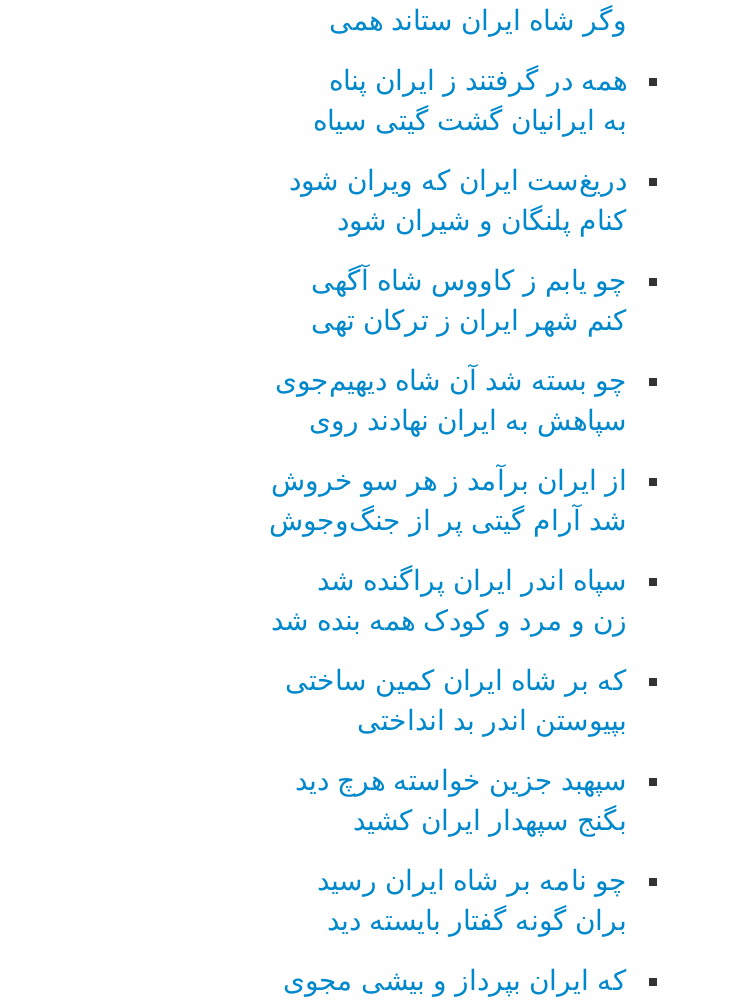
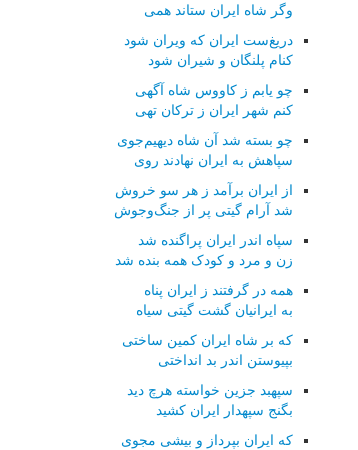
moved down: همه در گرفتند ز ایران پناه | به ایرانیان گشت گیتی سیاه

- چو نامه بر شاه ایران رسید
- بران گونه گفتار بایسته دید
